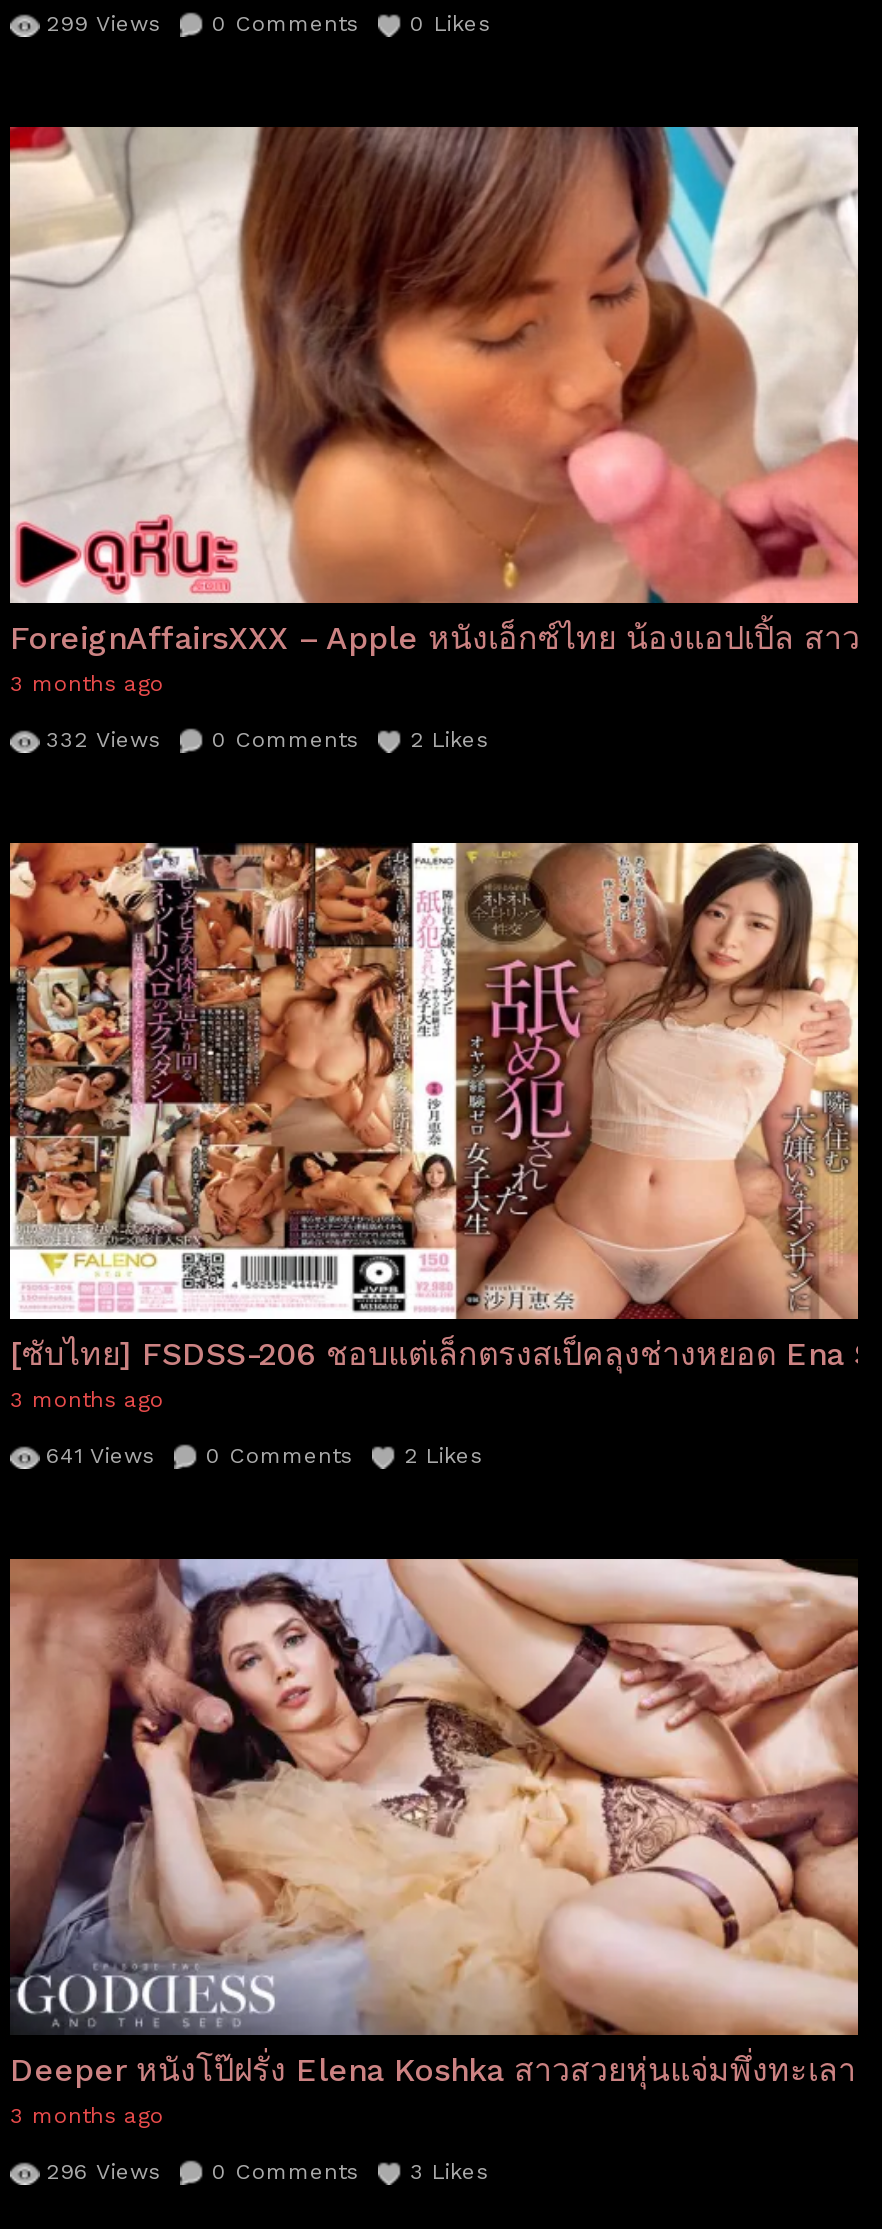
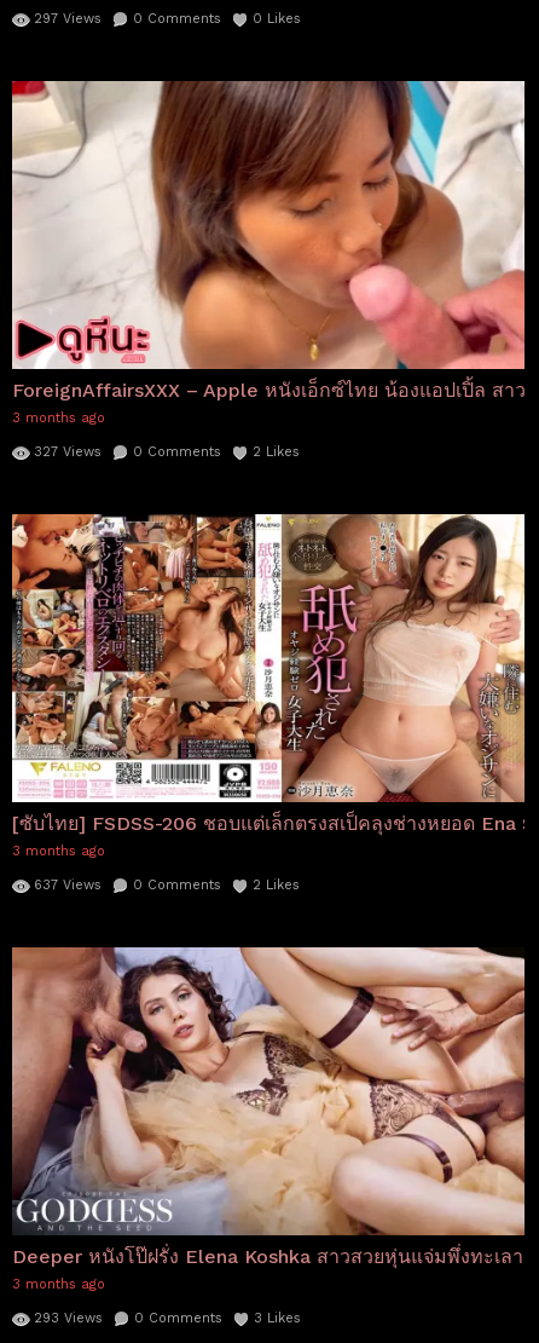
- 299 Views
+ 297 Views

- 332 Views 0 Comments 2 Likes
+ 327 Views 0 Comments 2 Likes

- 641 Views 0 Comments 2 Likes
+ 637 Views 0 Comments 2 Likes

- 296 Views 0 Comments 3 Likes
+ 293 Views 0 Comments 3 Likes
